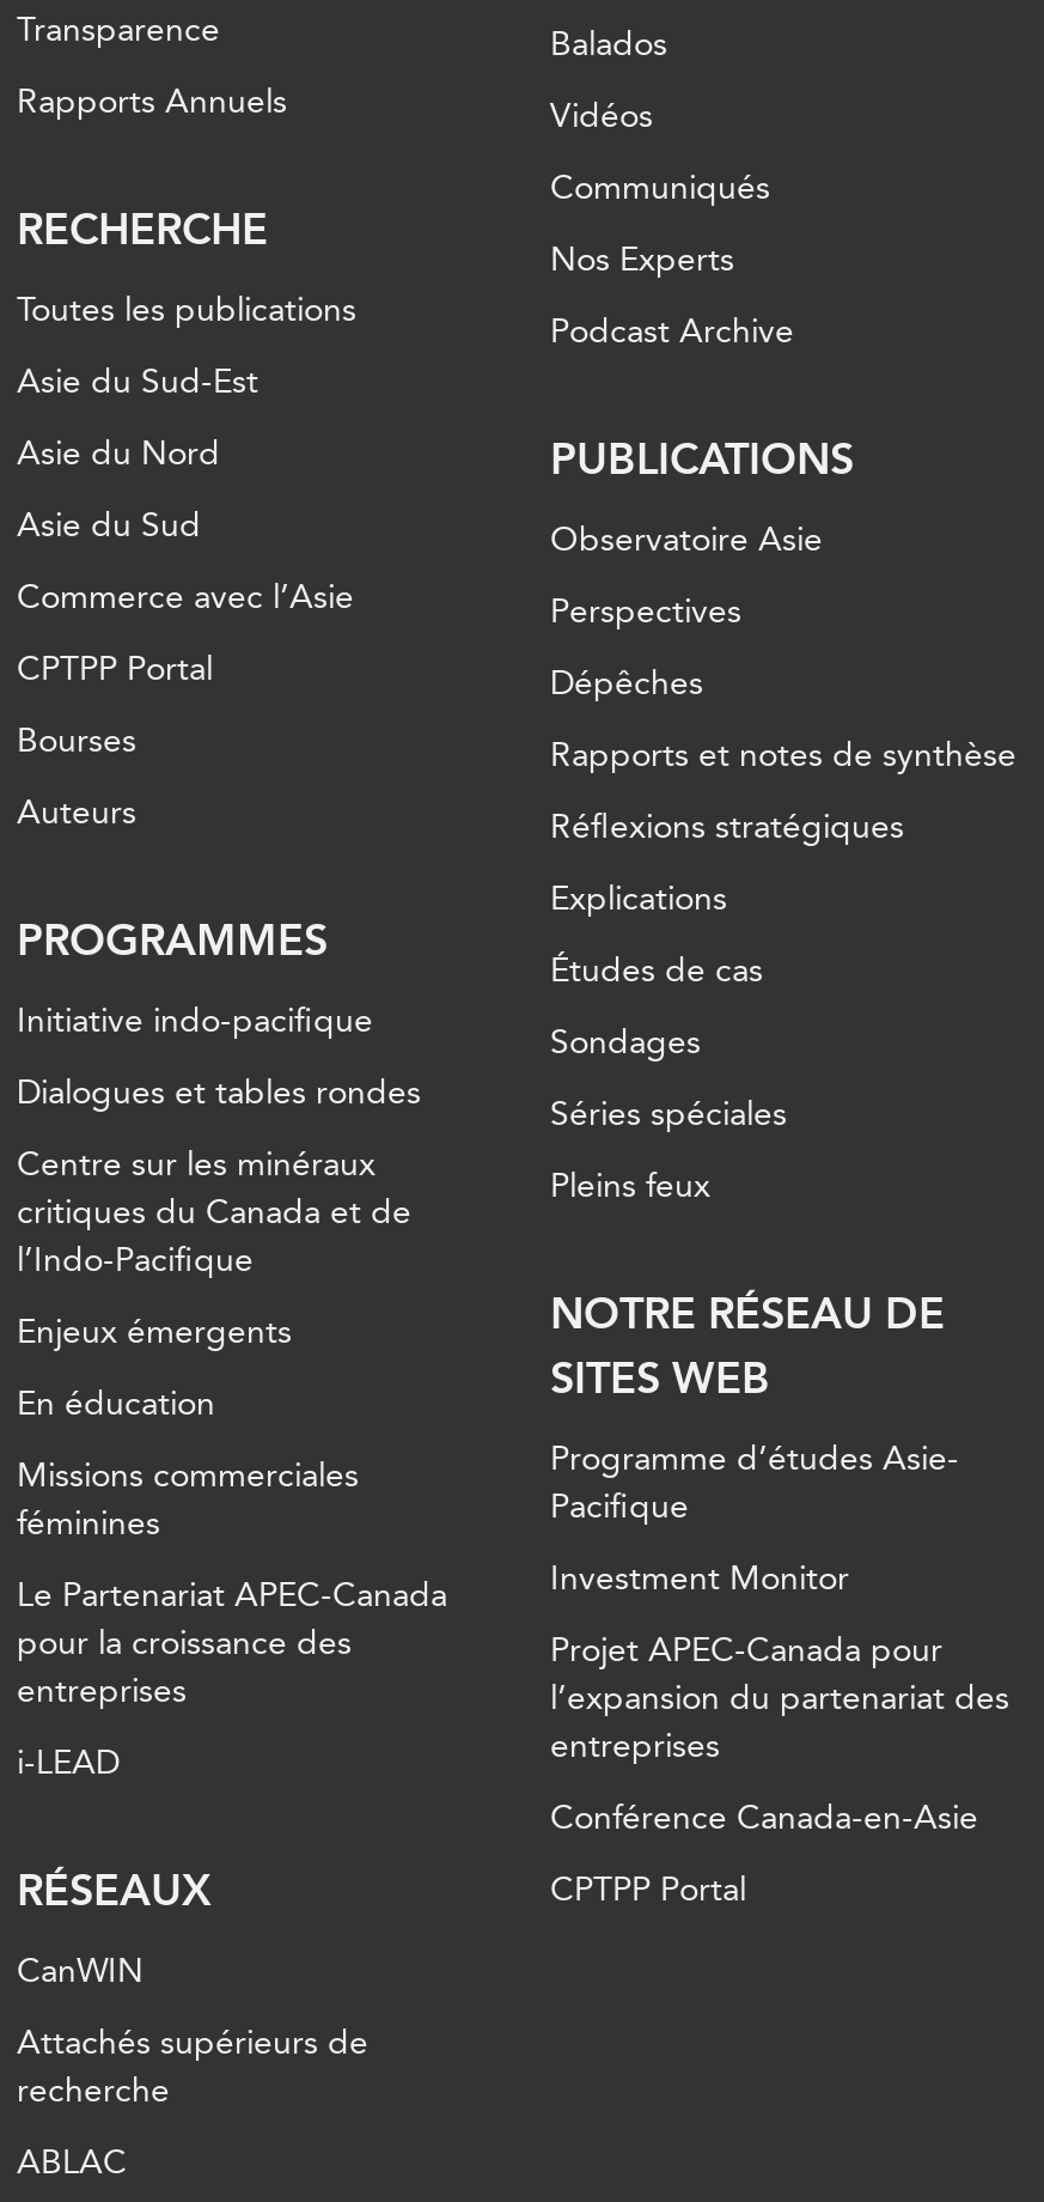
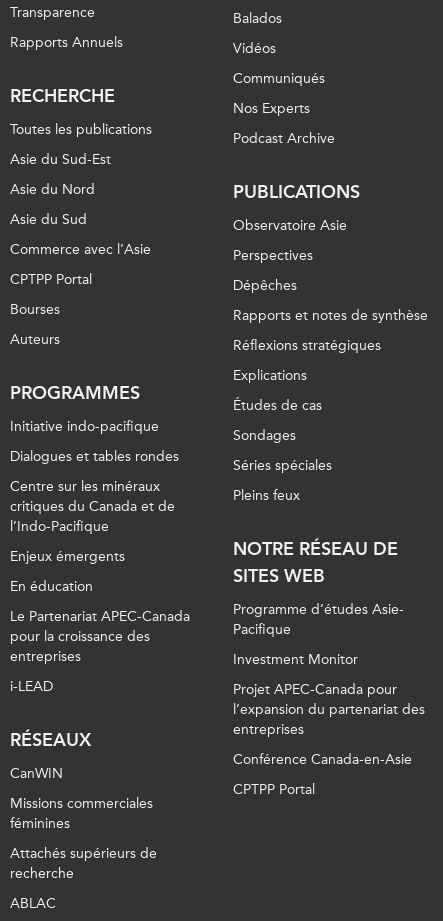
moved down: Missions commerciales | féminines

moved up: Le Partenariat APEC-Canada | pour la croissance des | entreprises | i-LEAD | RÉSEAUX | CanWIN
